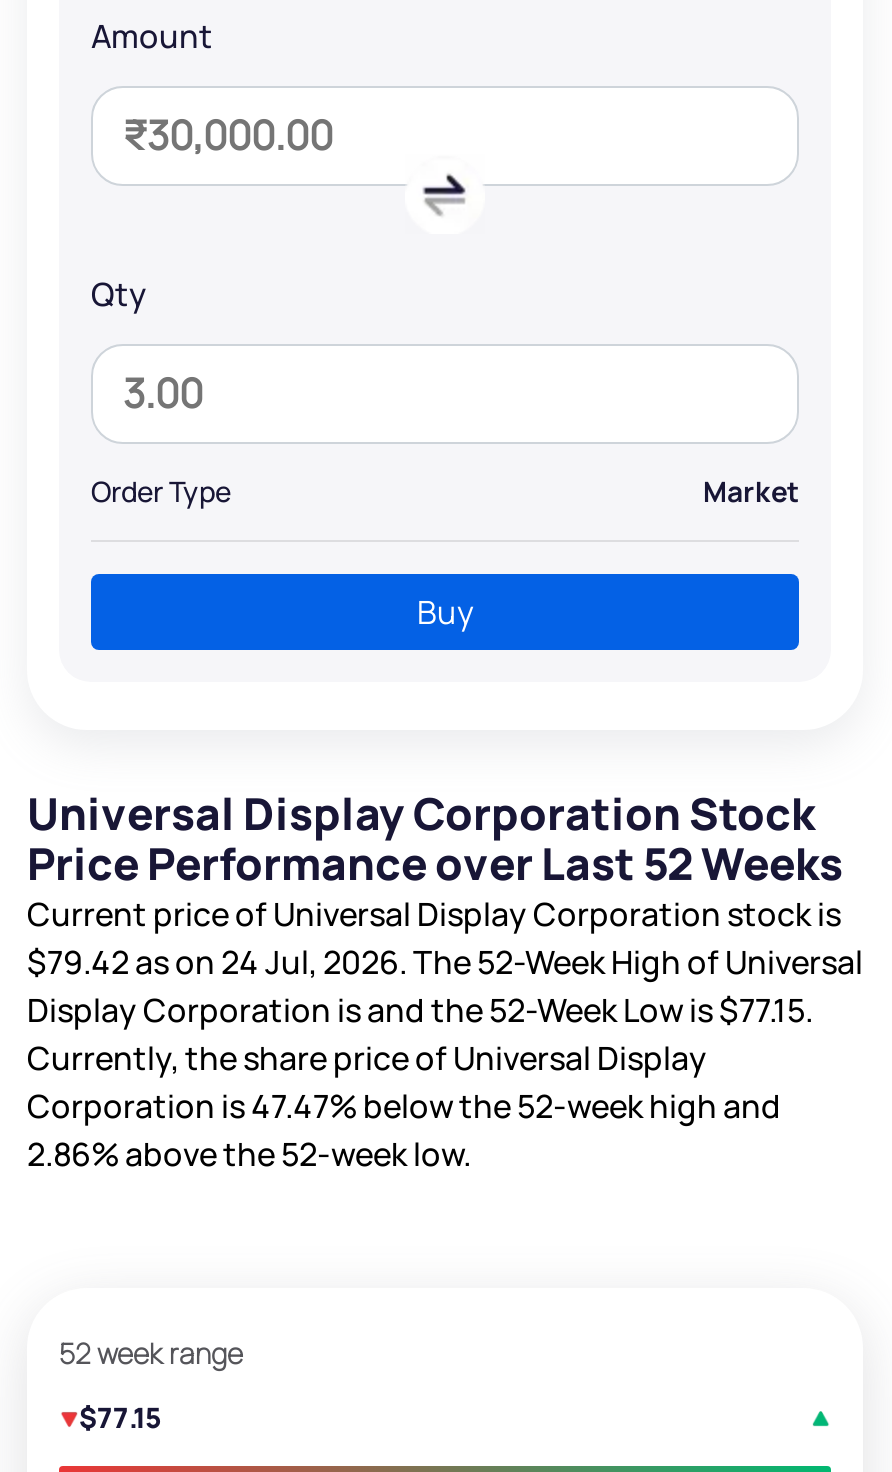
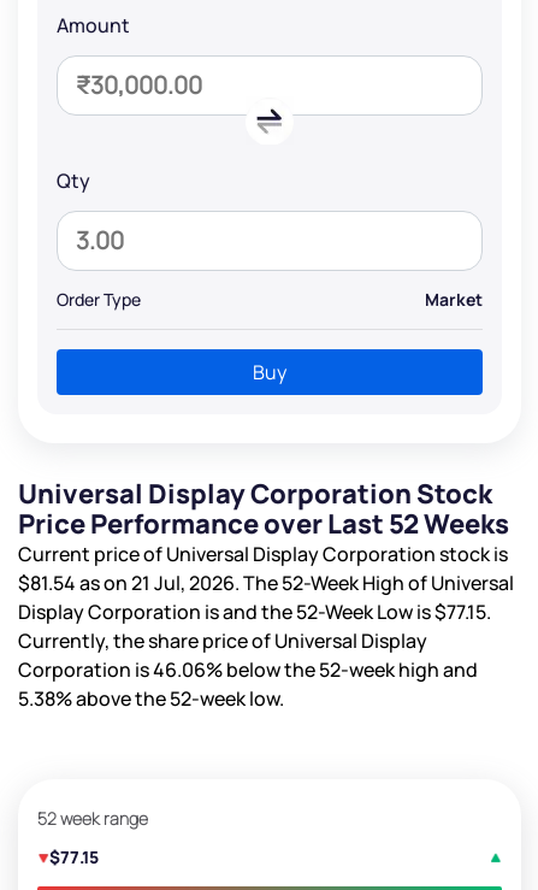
- $79.42 as on 24 Jul, 2026. The 52-Week High of Universal
+ $81.54 as on 21 Jul, 2026. The 52-Week High of Universal

- Corporation is47.47% below the 52-week high and
+ Corporation is46.06% below the 52-week high and

- 2.86% above the 52-week low.
+ 5.38% above the 52-week low.
